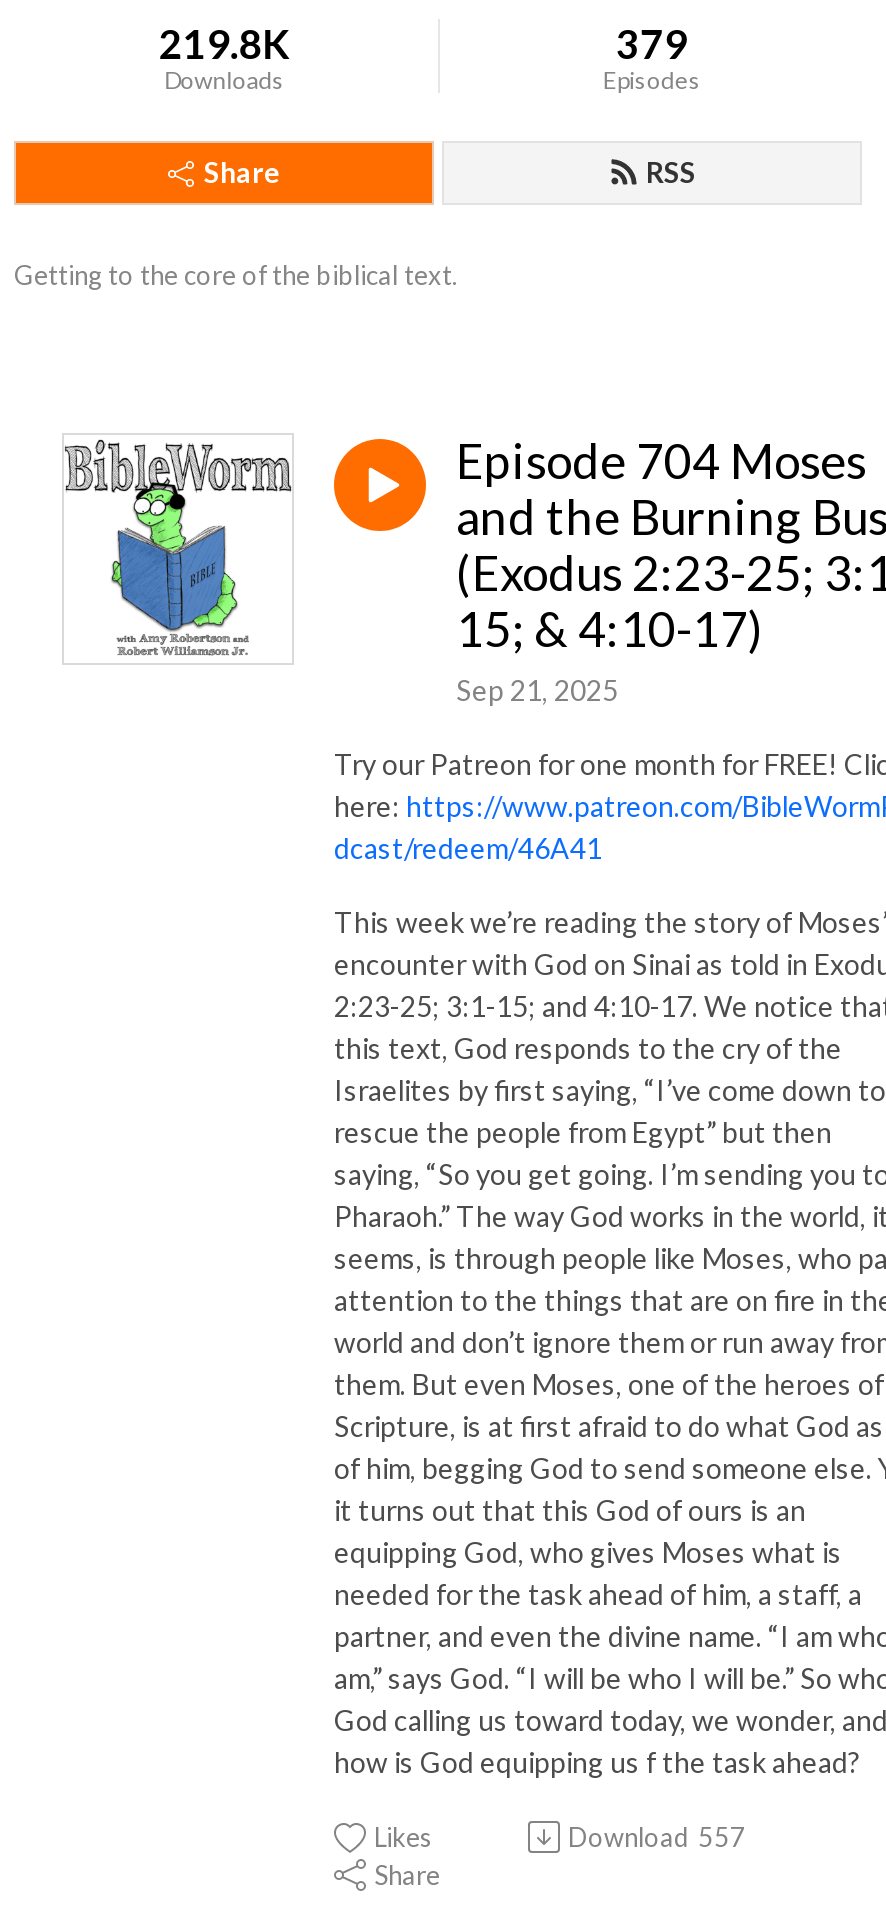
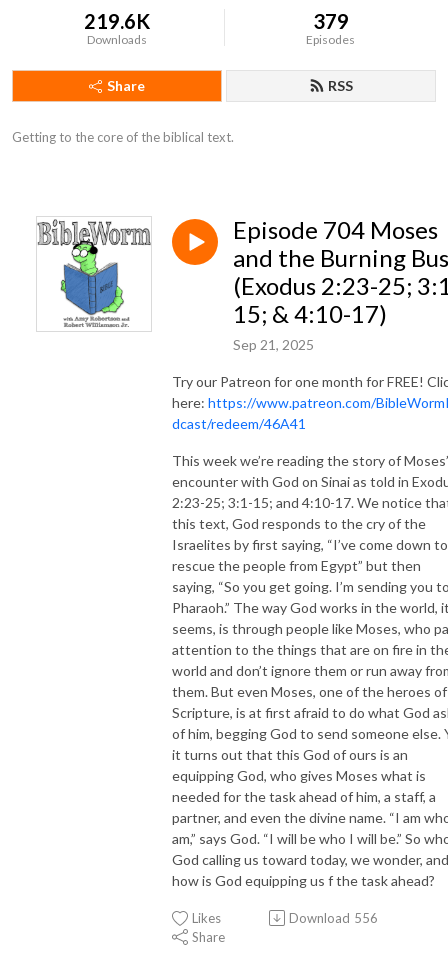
- 219.8K
+ 219.6K

- Download 557
+ Download 556
